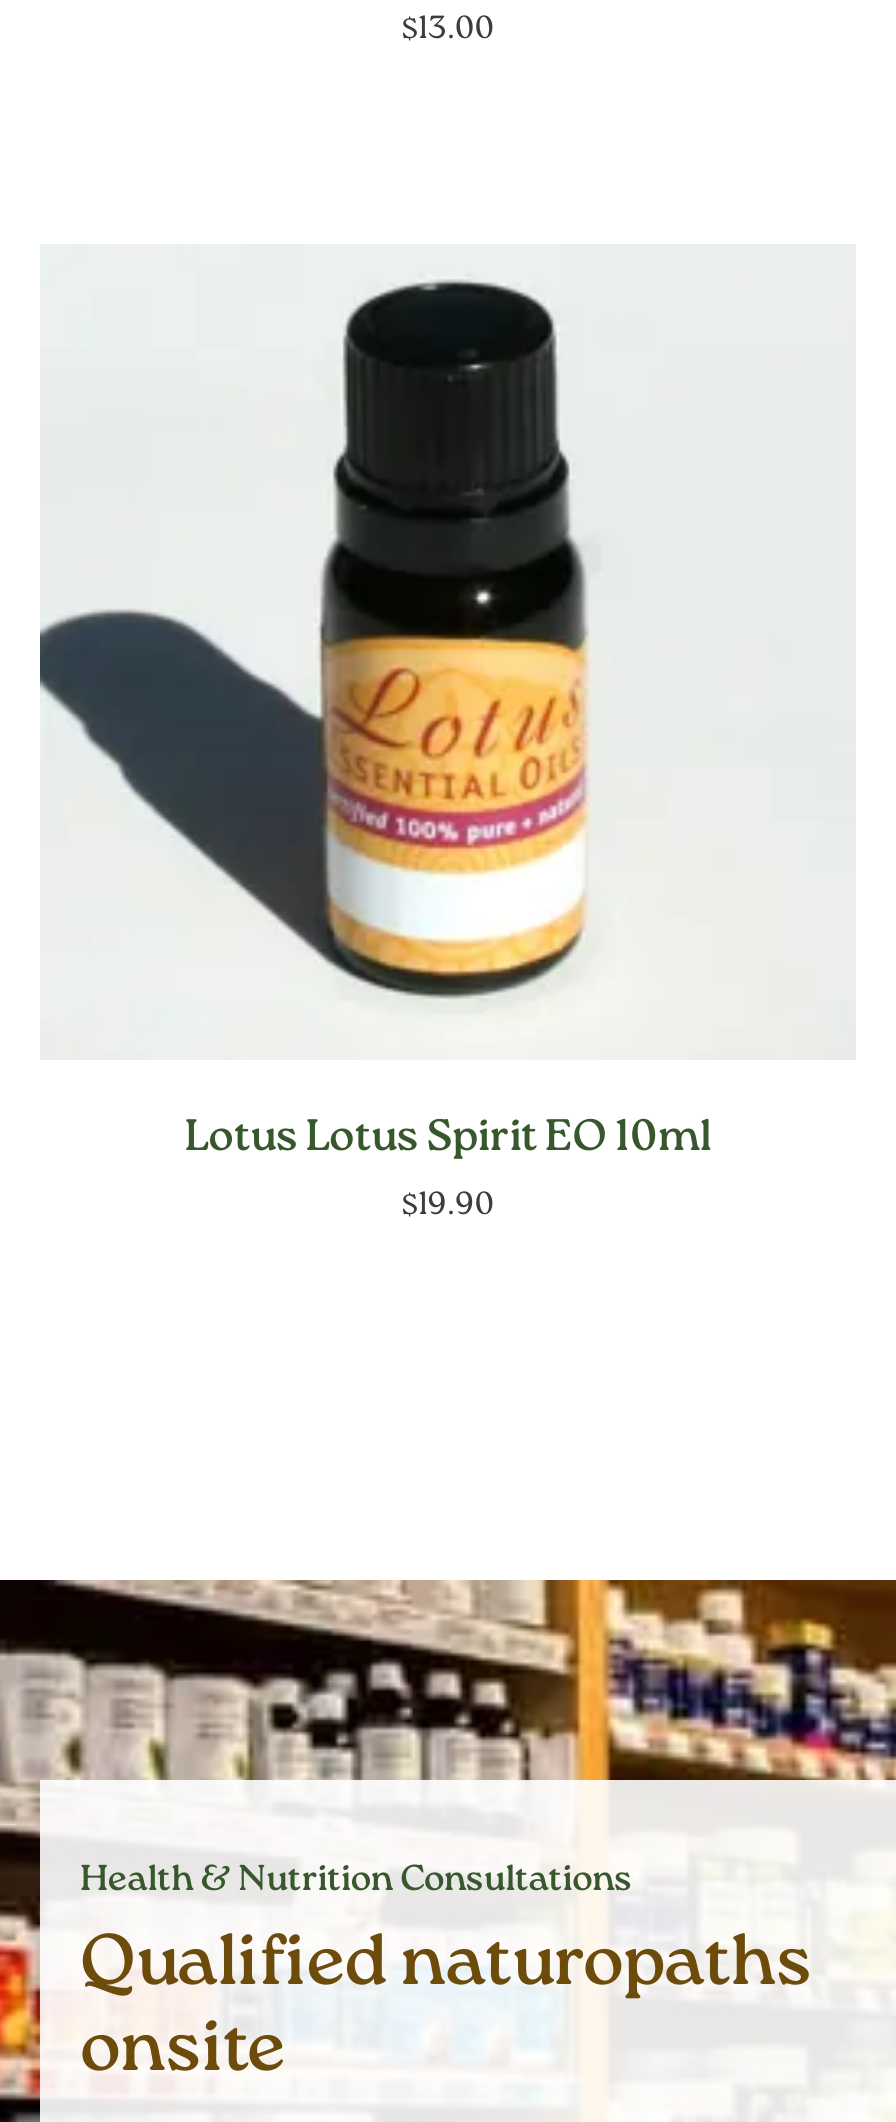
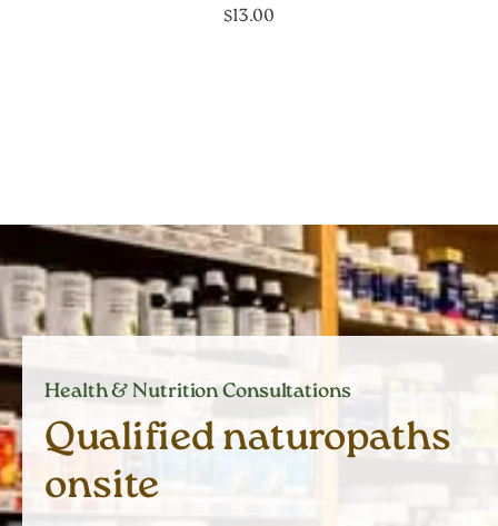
- [image]

- Lotus Lotus Spirit EO 10ml
- $19.90
